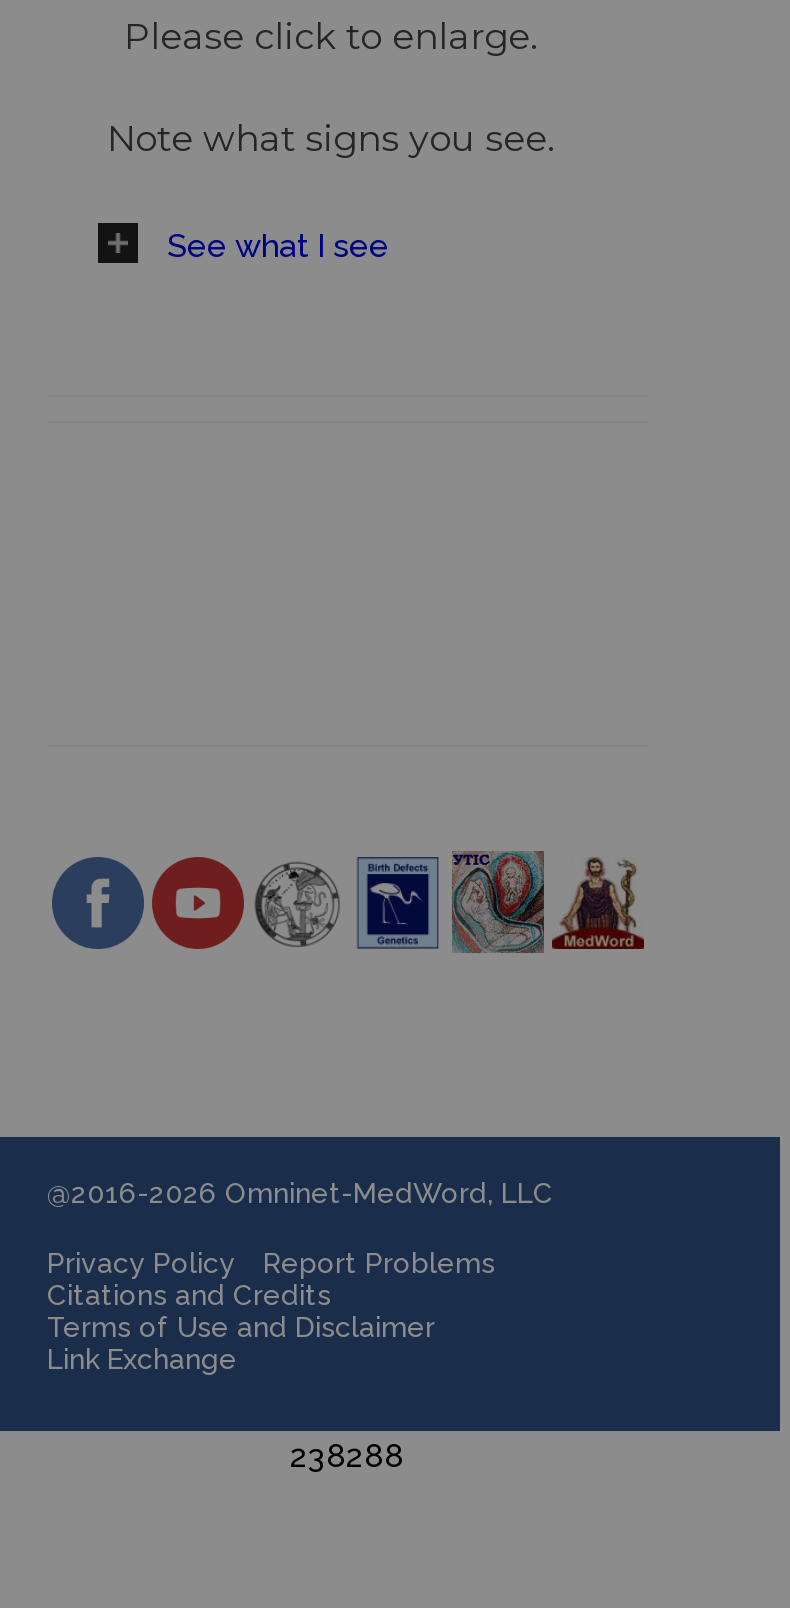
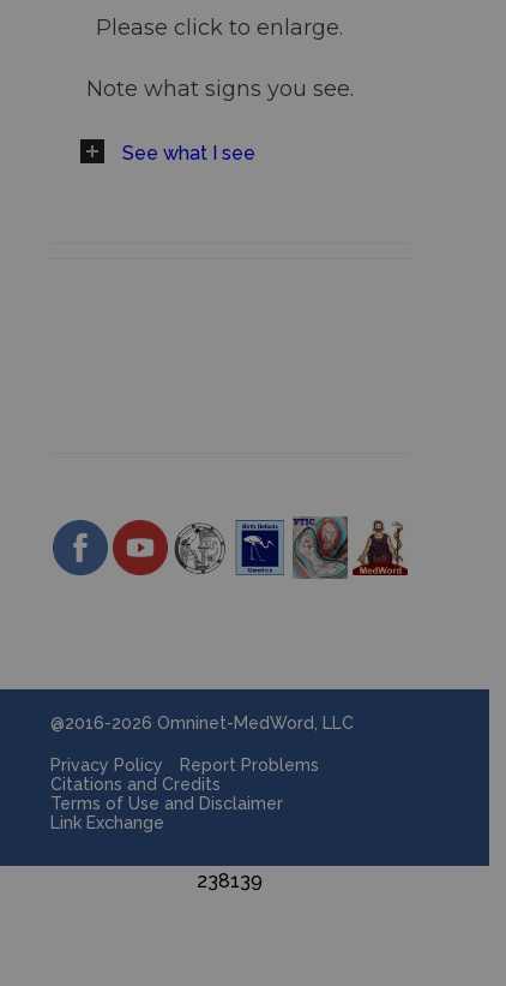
- 238288
+ 238139
